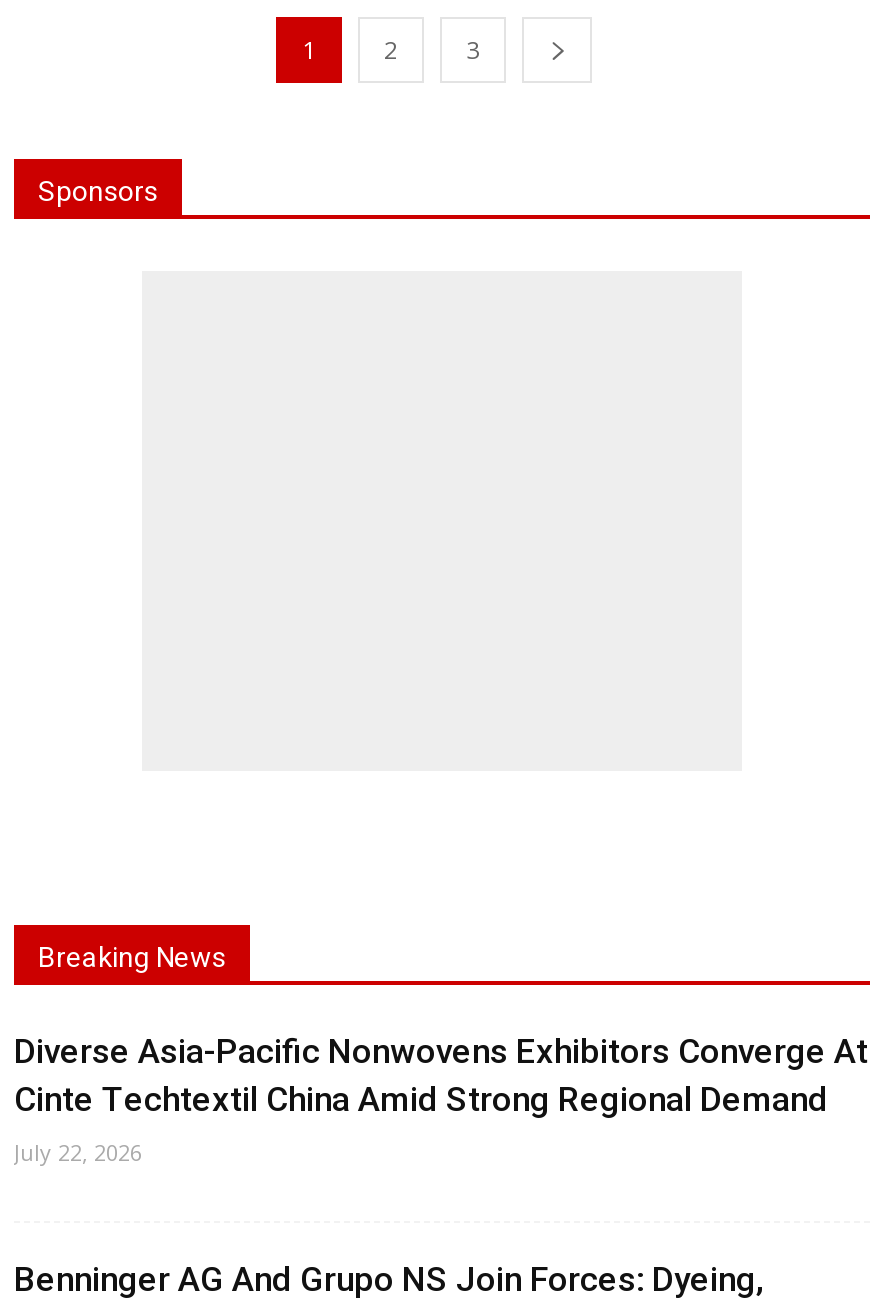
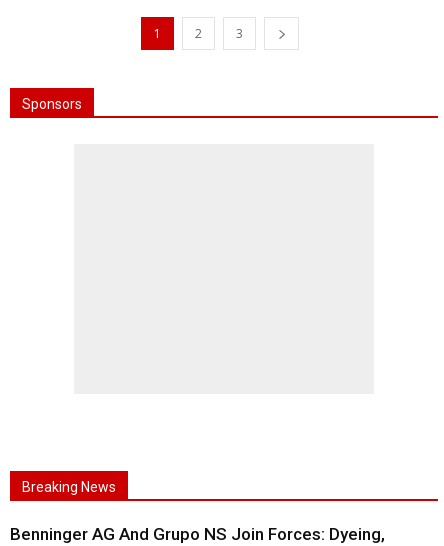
- Diverse Asia-Pacific Nonwovens Exhibitors Converge At
- Cinte Techtextil China Amid Strong Regional Demand
- July 22, 2026
